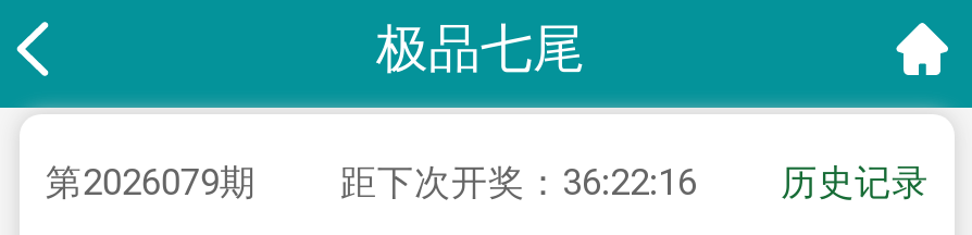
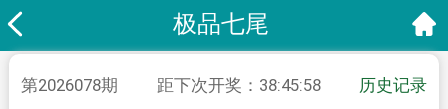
- 第2026079期
+ 第2026078期

- 距下次开奖：36:22:16
+ 距下次开奖：38:45:58
